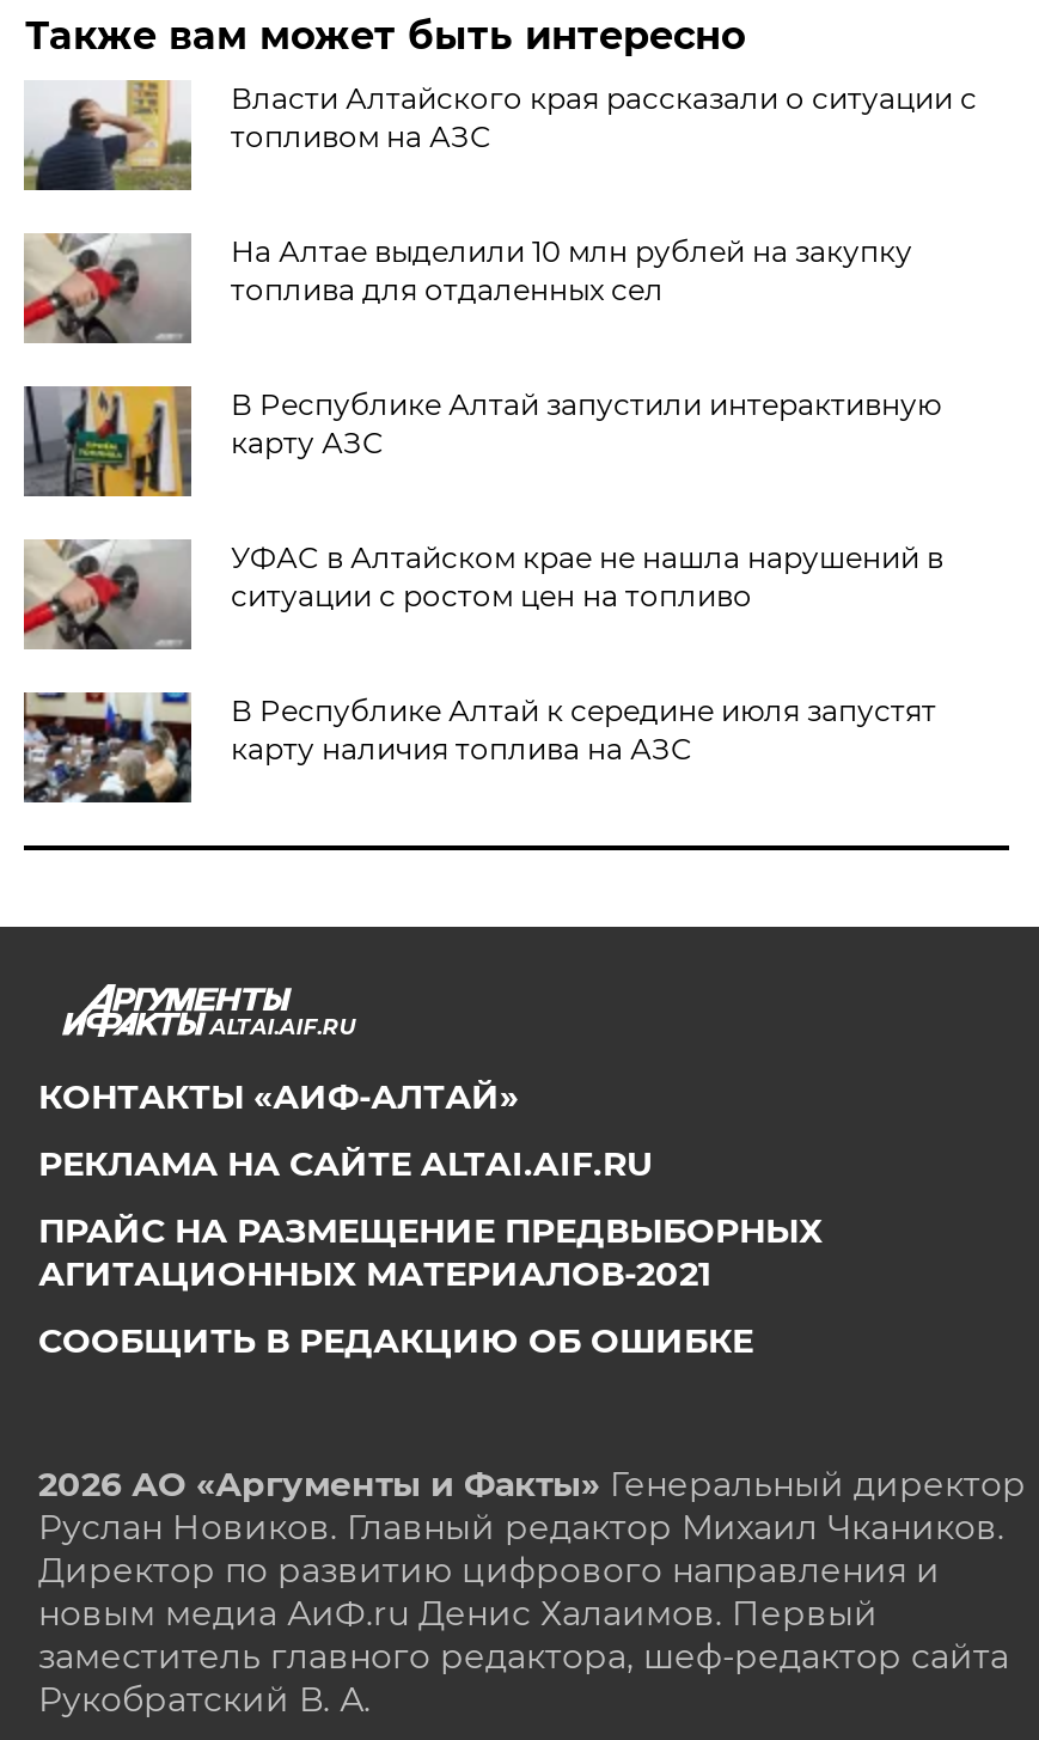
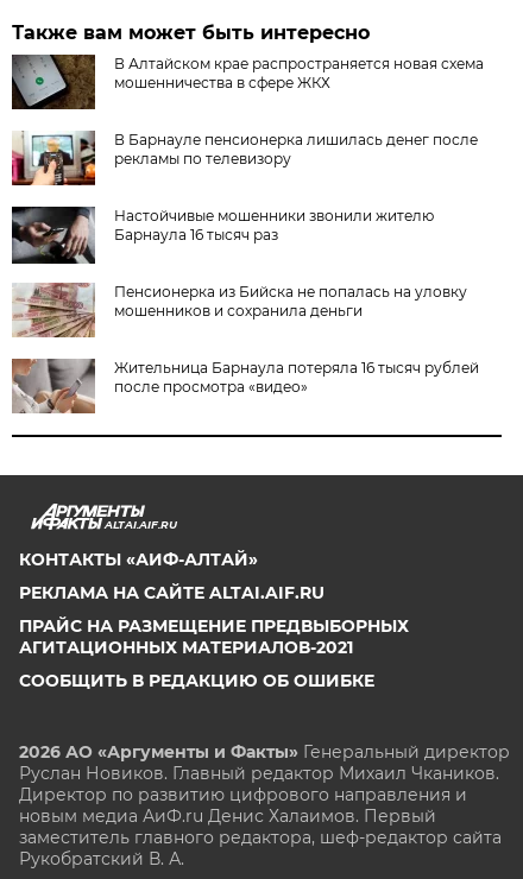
- [image]
- Власти Алтайского края рассказали о ситуации с
- топливом на АЗС
+ [image]
+ В Алтайском крае распространяется новая схема
+ мошенничества в сфере ЖКХ

- [image]
- На Алтае выделили 10 млн рублей на закупку
- топлива для отдаленных сел
+ [image]
+ В Барнауле пенсионерка лишилась денег после
+ рекламы по телевизору

- [image]
- В Республике Алтай запустили интерактивную
- карту АЗС
+ [image]
+ Настойчивые мошенники звонили жителю
+ Барнаула 16 тысяч раз

- [image]
- УФАС в Алтайском крае не нашла нарушений в
- ситуации с ростом цен на топливо
+ [image]
+ Пенсионерка из Бийска не попалась на уловку
+ мошенников и сохранила деньги

- [image]
- В Республике Алтай к середине июля запустят
- карту наличия топлива на АЗС
+ [image]
+ Жительница Барнаула потеряла 16 тысяч рублей
+ после просмотра «видео»
